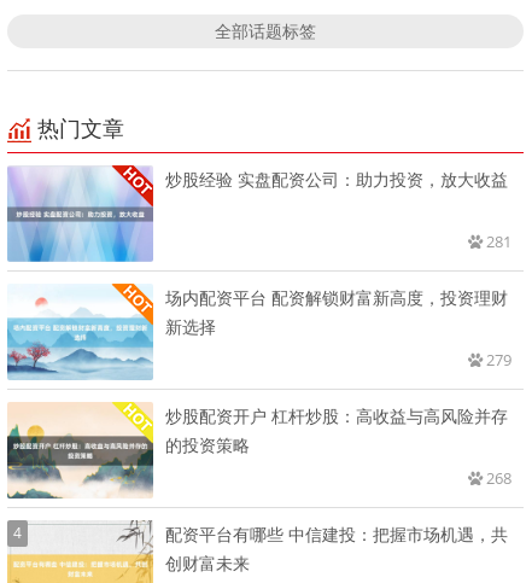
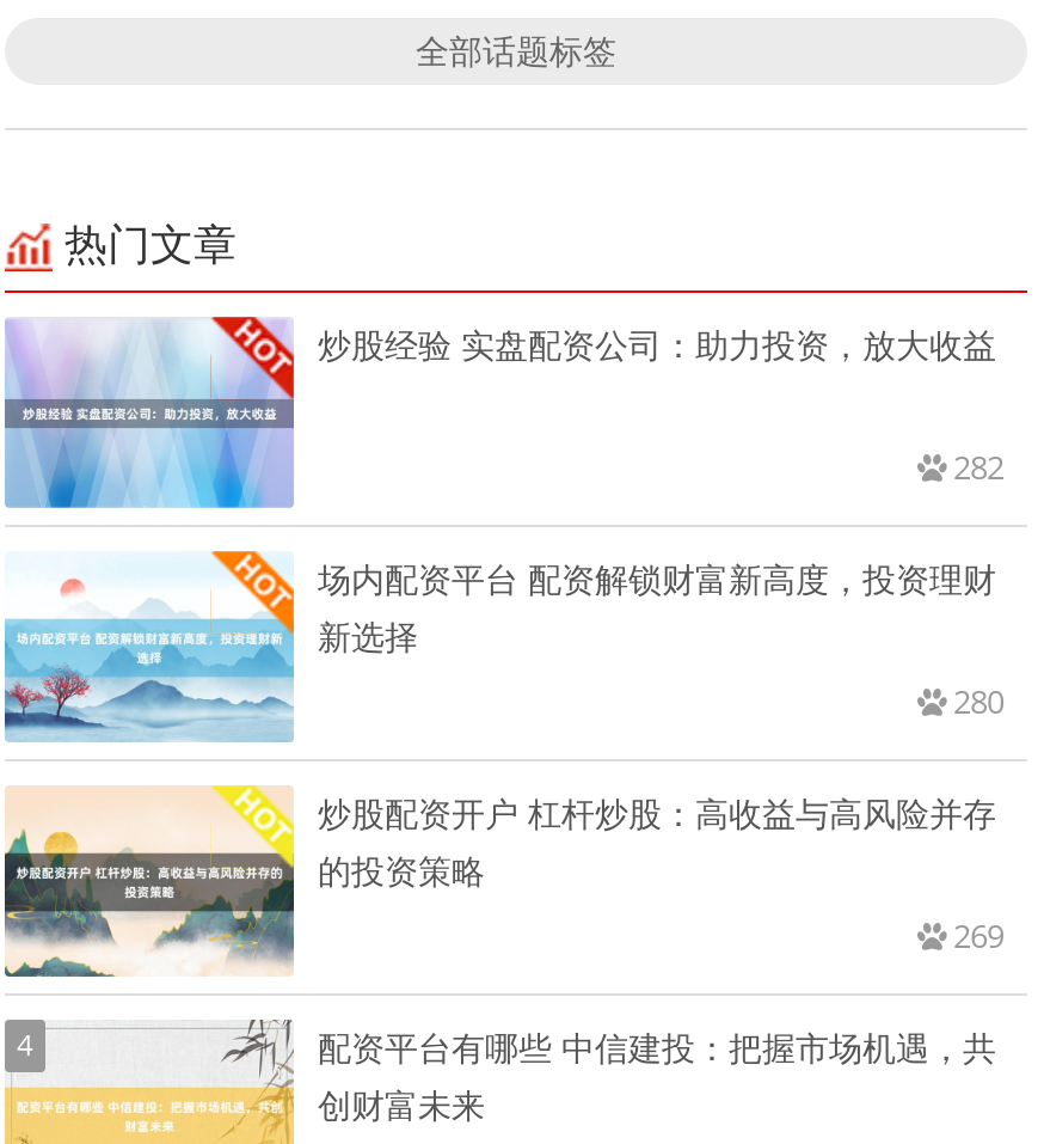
- 281
+ 282

- 279
+ 280

- 268
+ 269
